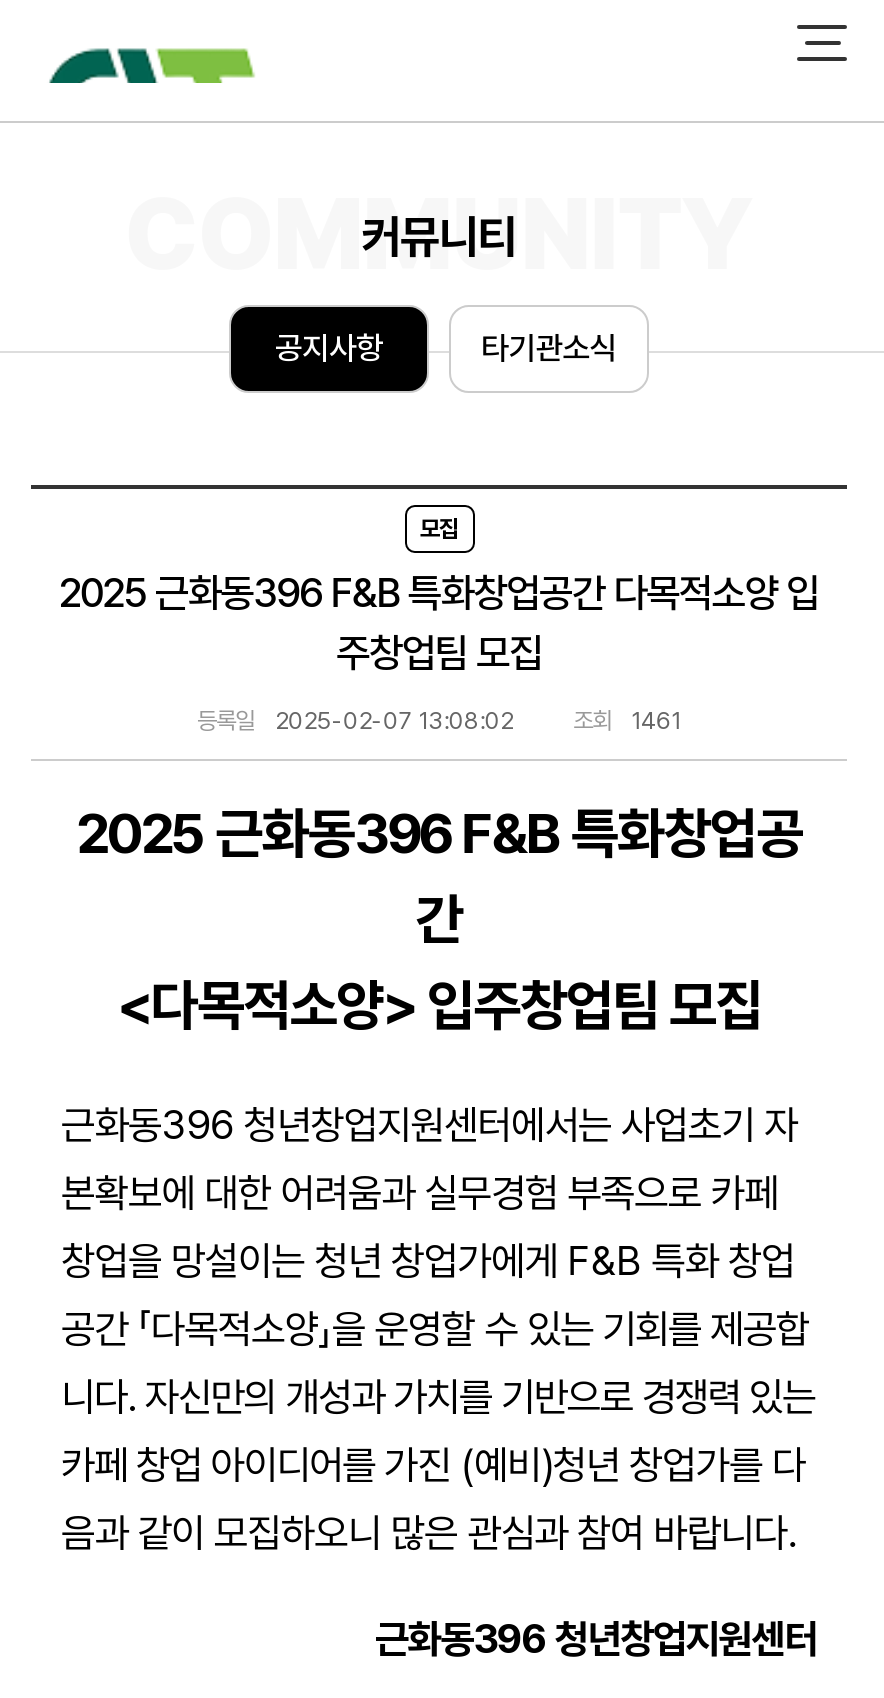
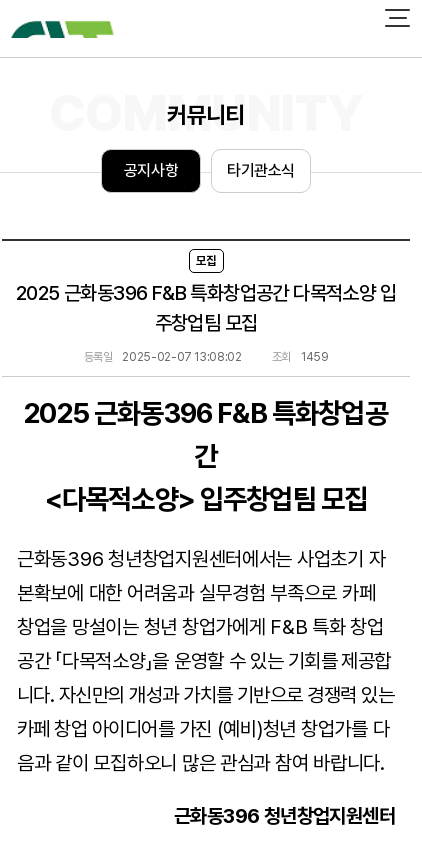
- 조회 1461
+ 조회 1459
